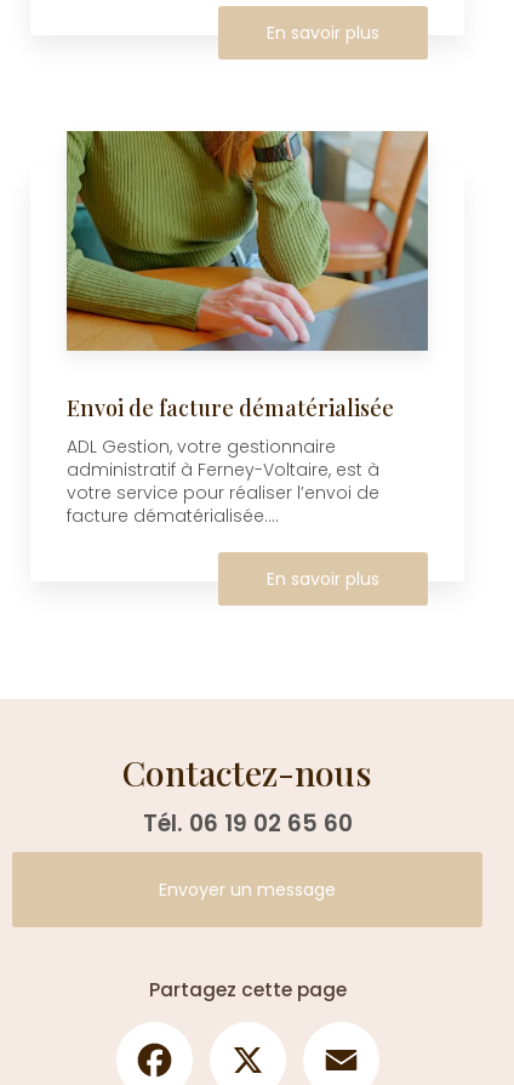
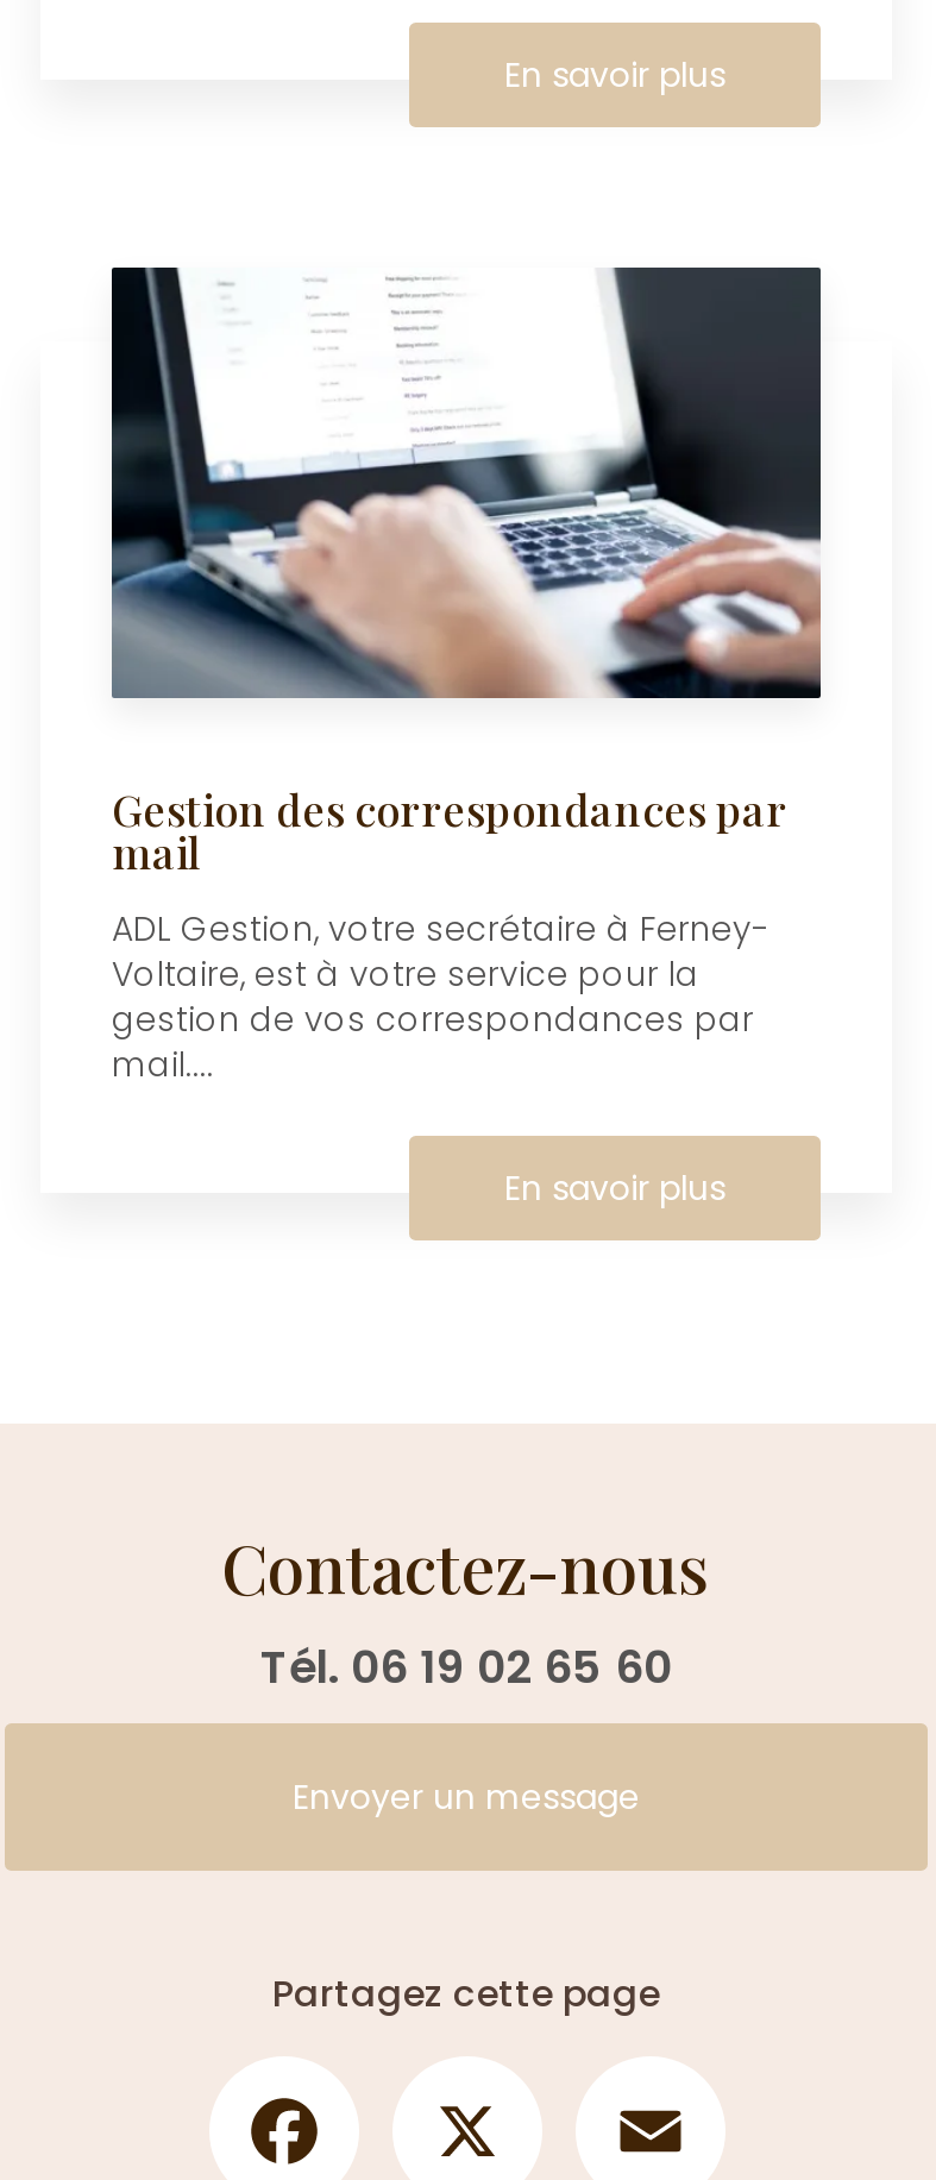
- [image]
- Envoi de facture dématérialisée
- ADL Gestion, votre gestionnaire
- administratif à Ferney-Voltaire, est à
- votre service pour réaliser l’envoi de
- facture dématérialisée....
+ [image]
+ Gestion des correspondances par
+ mail
+ ADL Gestion, votre secrétaire à Ferney-
+ Voltaire, est à votre service pour la
+ gestion de vos correspondances par
+ mail....
